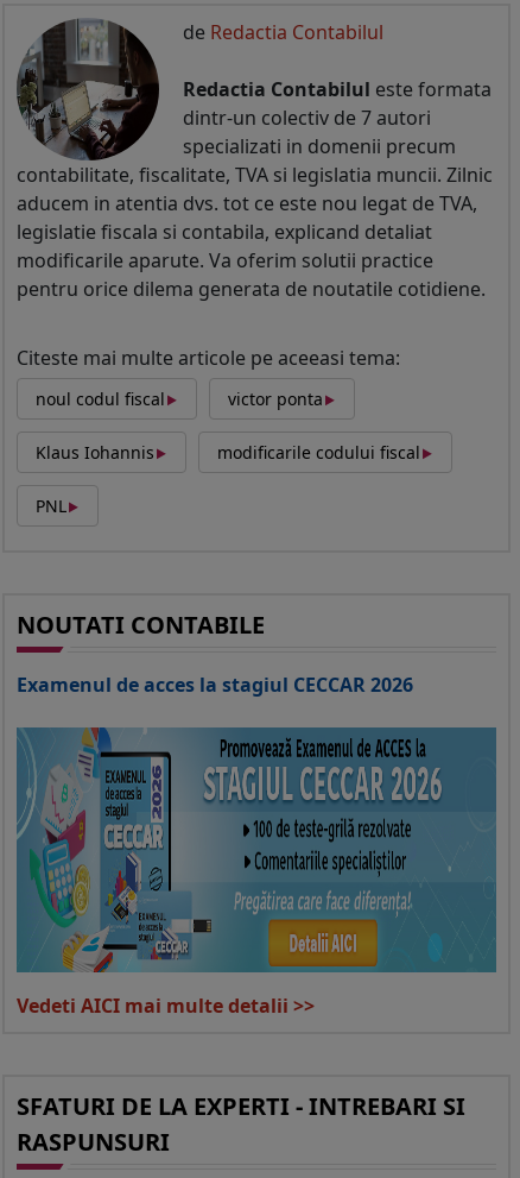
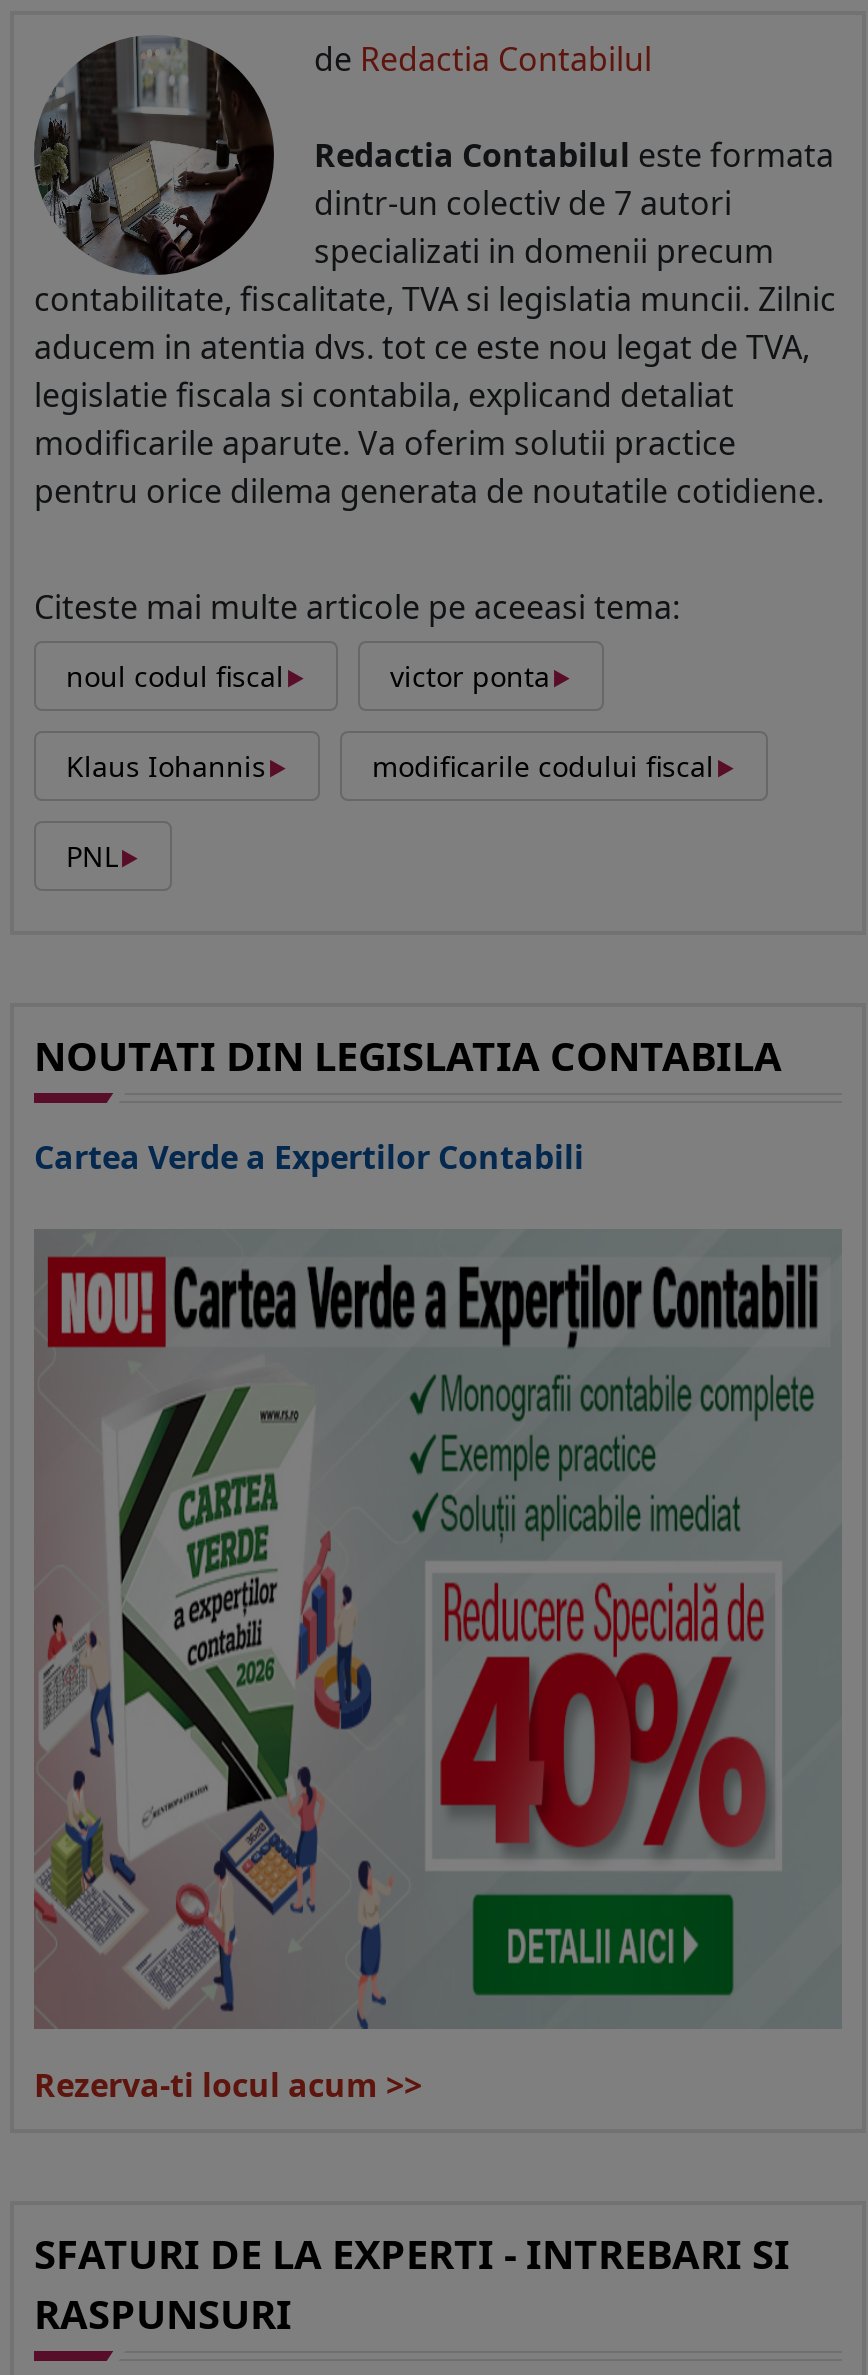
- NOUTATI CONTABILE
+ NOUTATI DIN LEGISLATIA CONTABILA

- Examenul de acces la stagiul CECCAR 2026
+ Cartea Verde a Expertilor Contabili

- [image]
- Vedeti AICI mai multe detalii >>
+ [image]
+ Rezerva-ti locul acum >>
